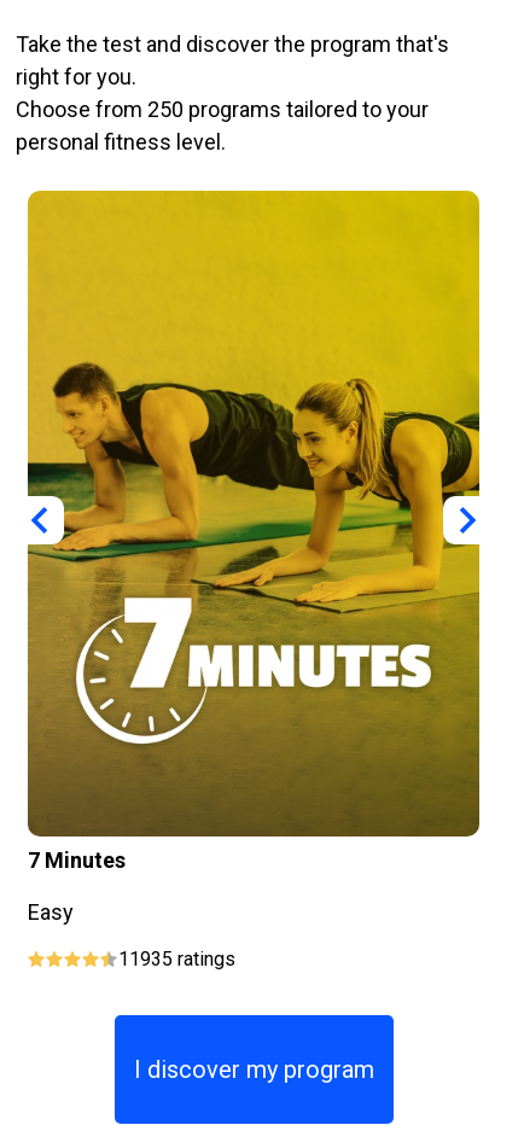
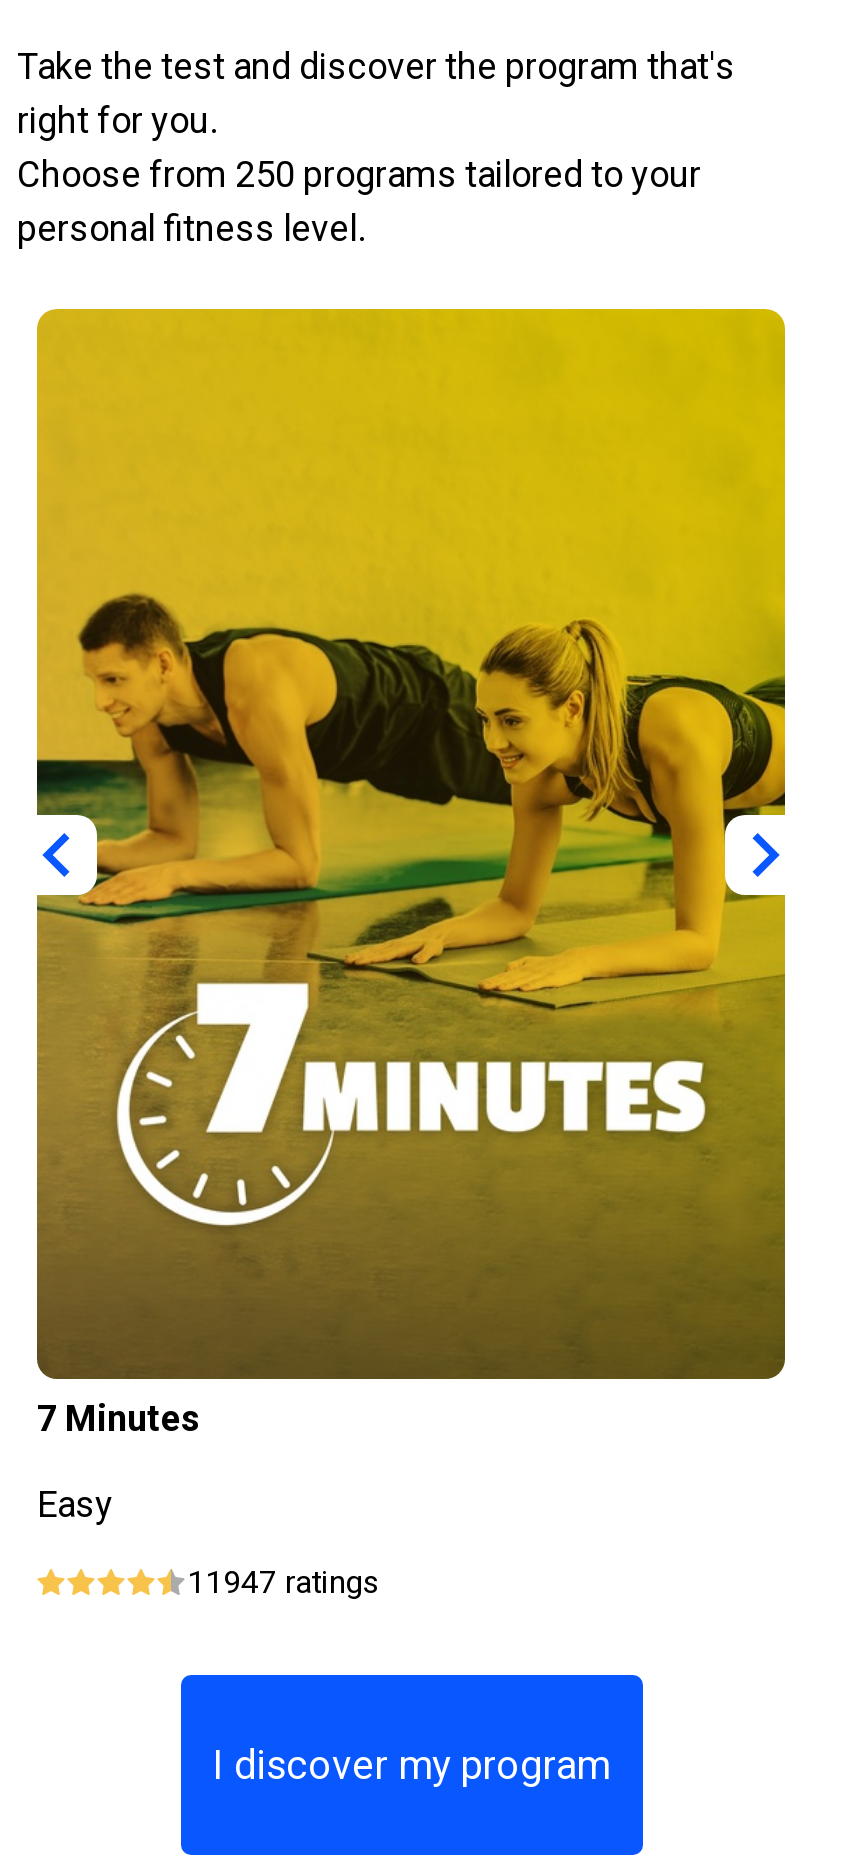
- 11935 ratings
+ 11947 ratings
